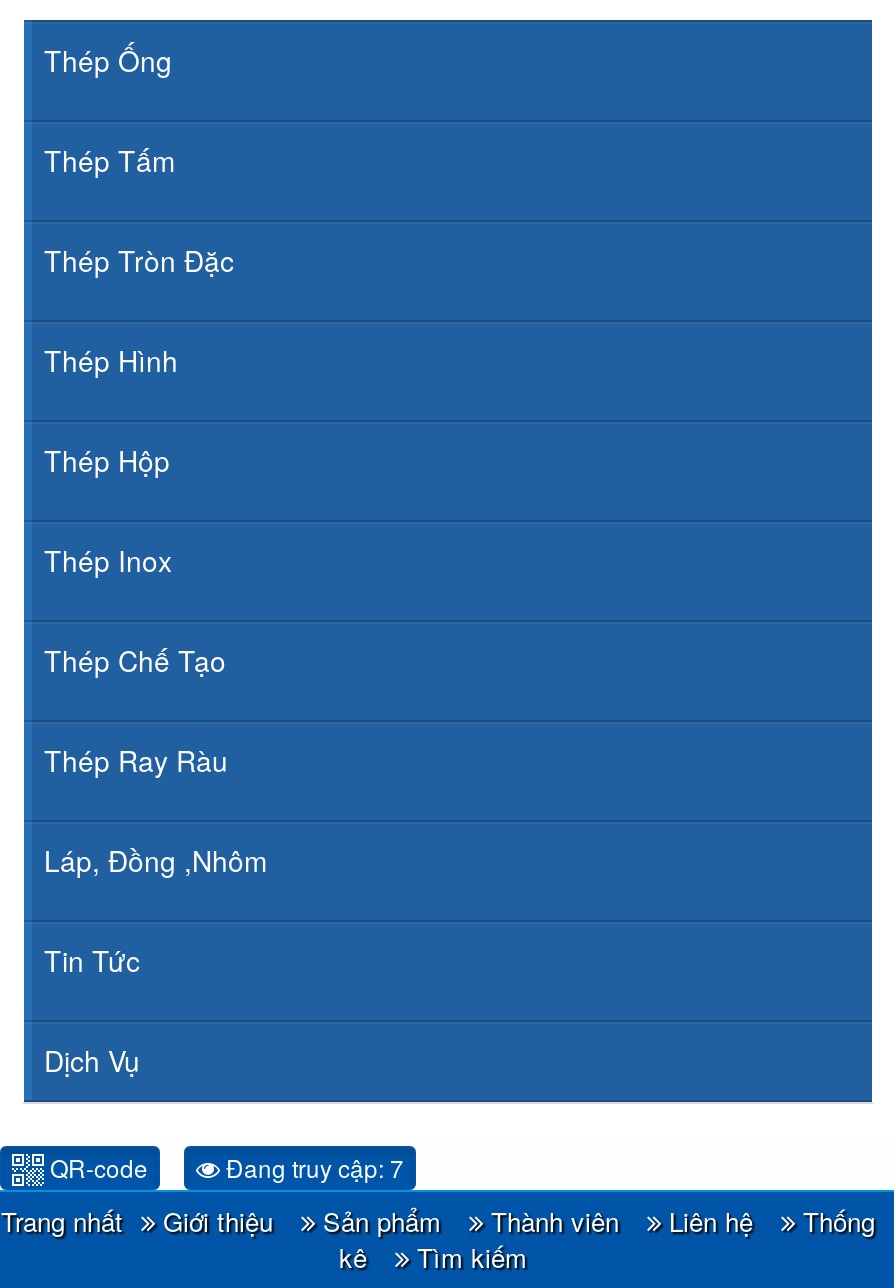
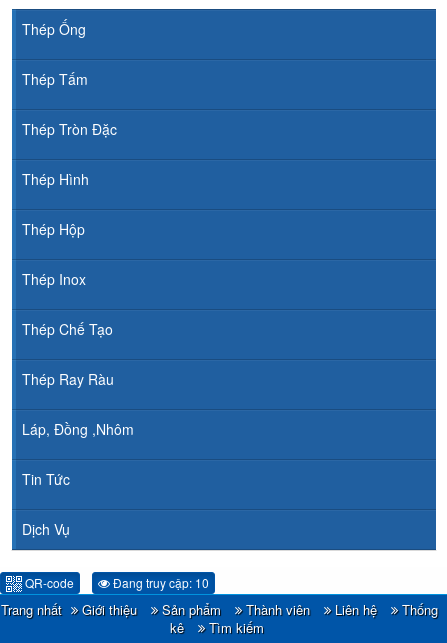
- Đang truy cập: 7
+ Đang truy cập: 10
